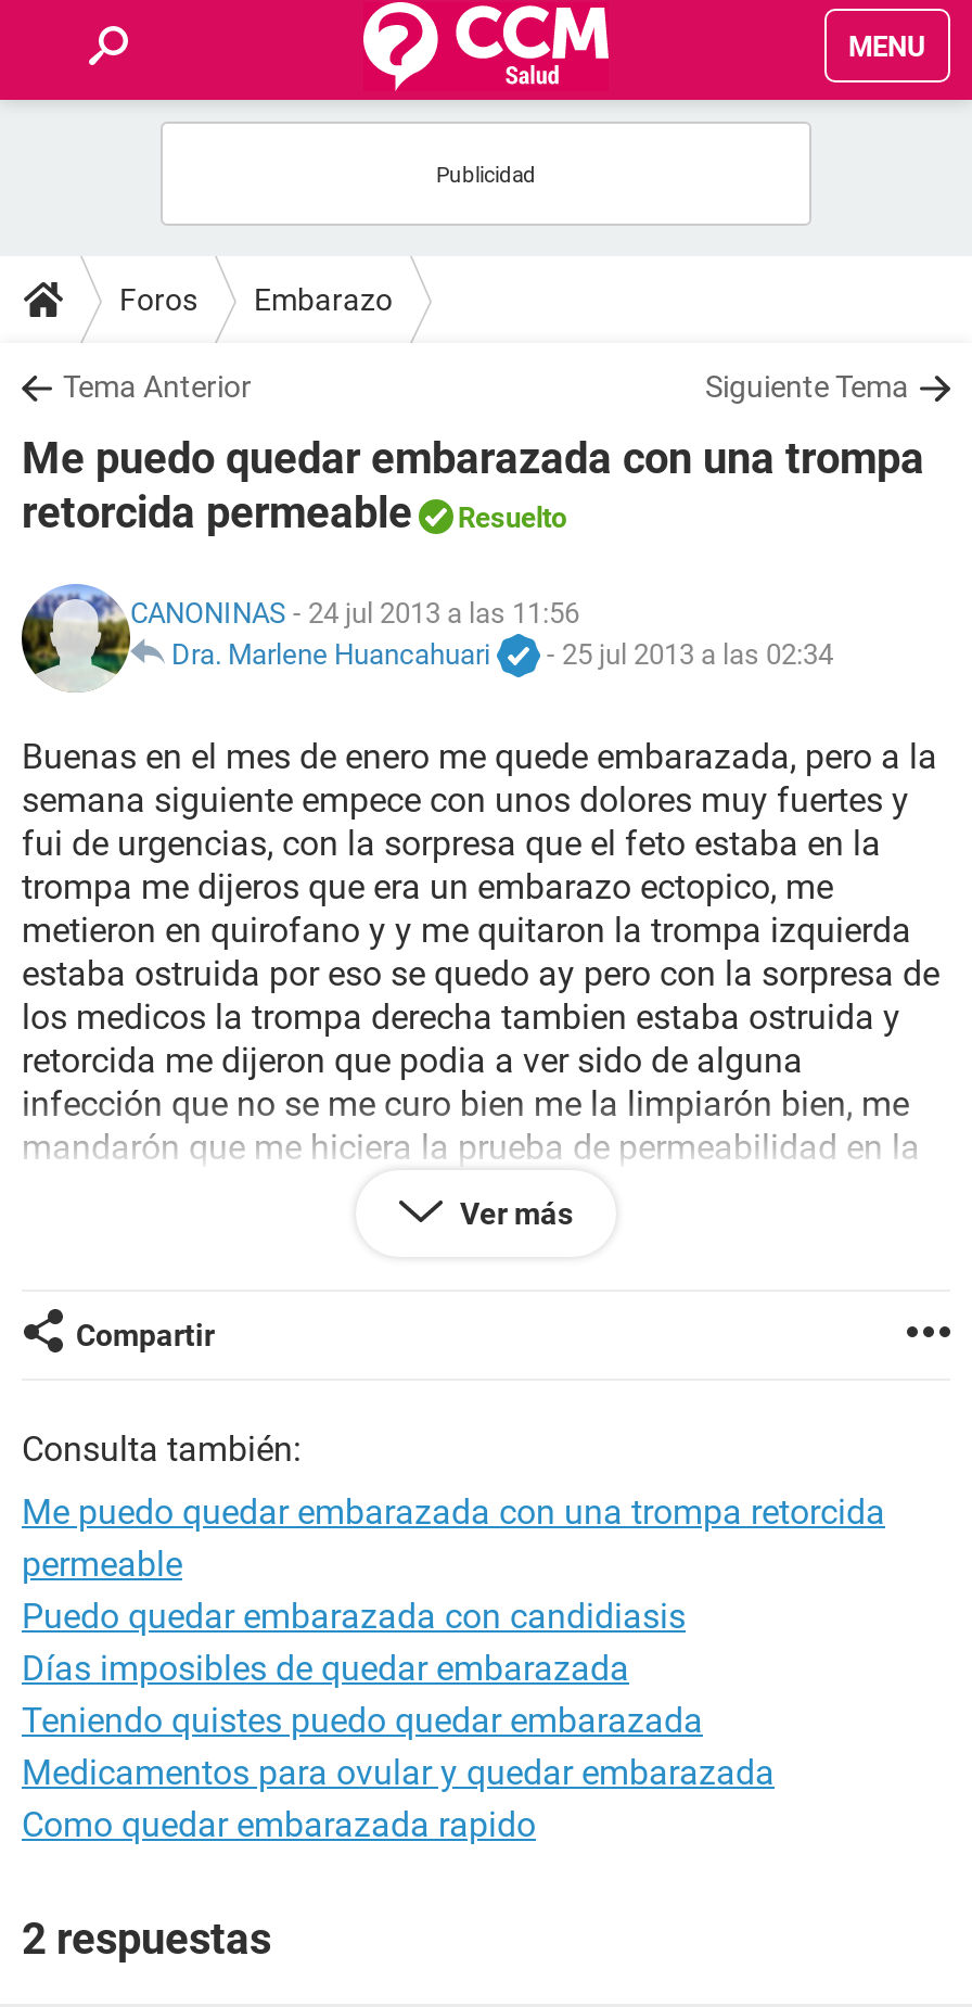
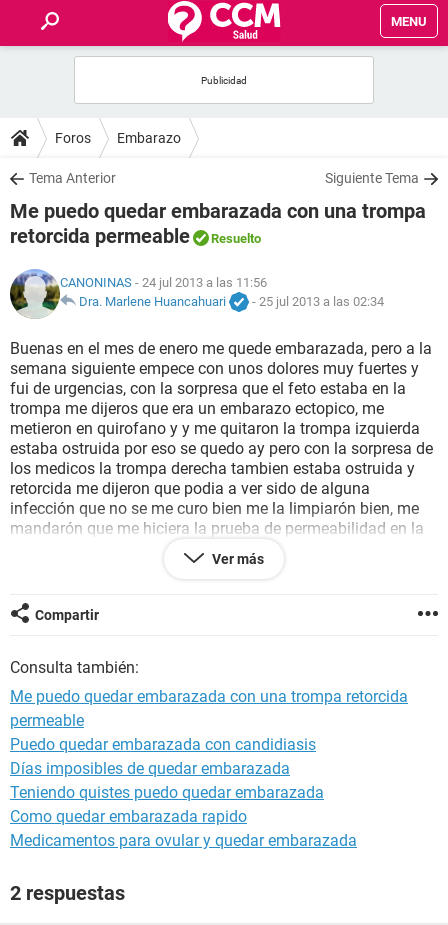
moved down: Medicamentos para ovular y quedar embarazada

moved up: Como quedar embarazada rapido
